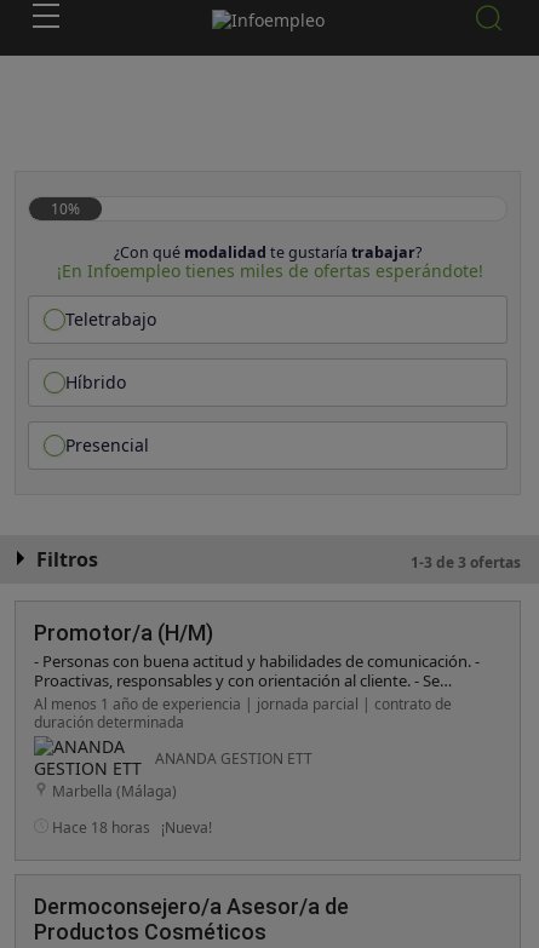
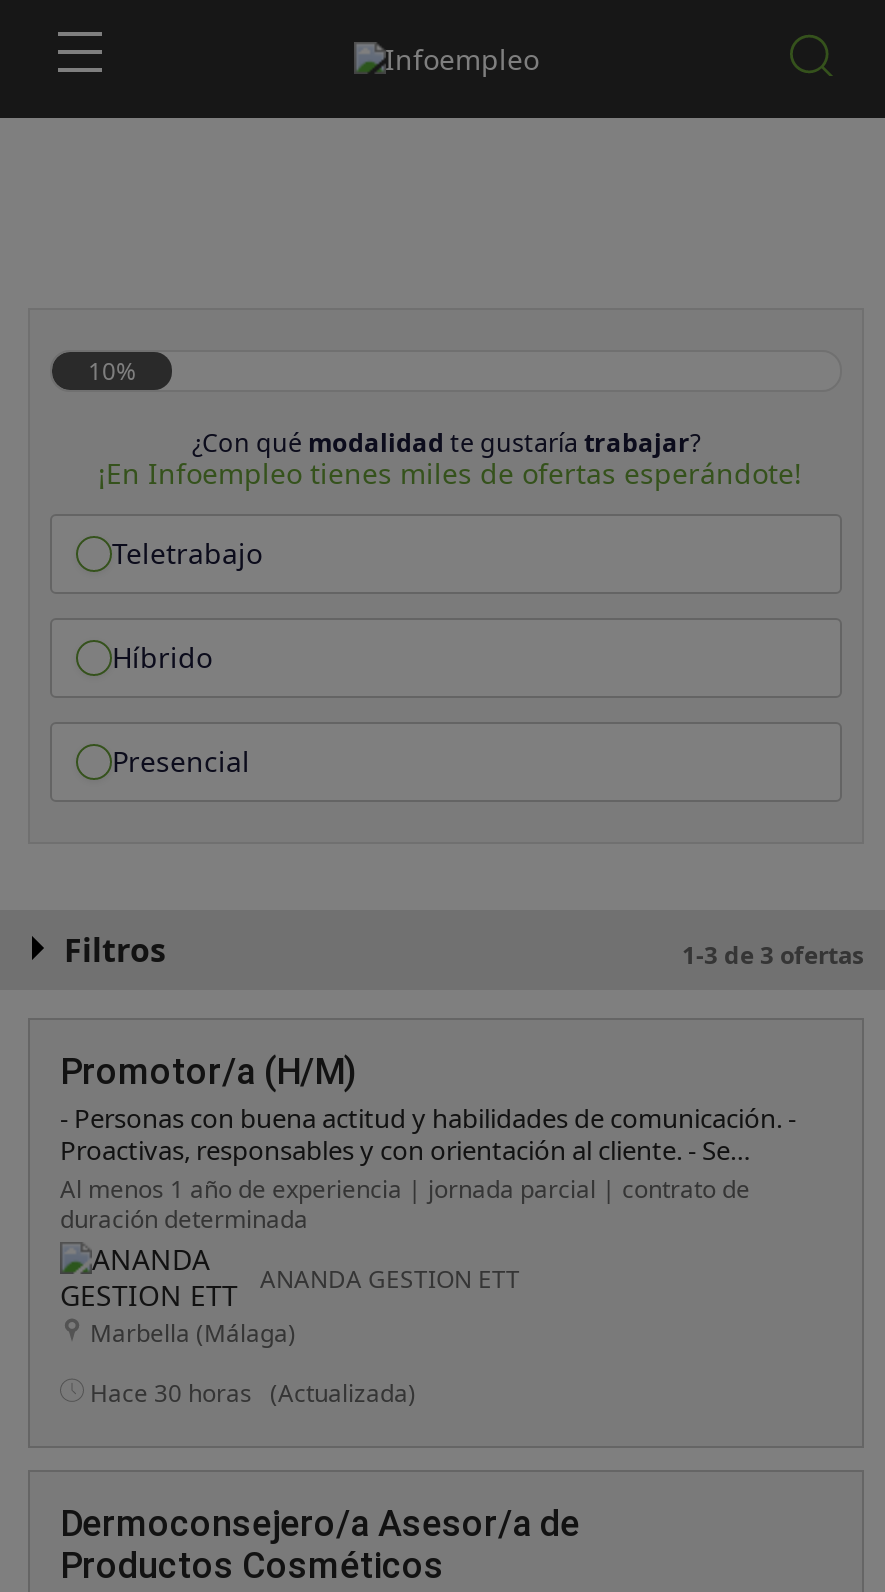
- Hace 18 horas ¡Nueva!
+ Hace 30 horas (Actualizada)
